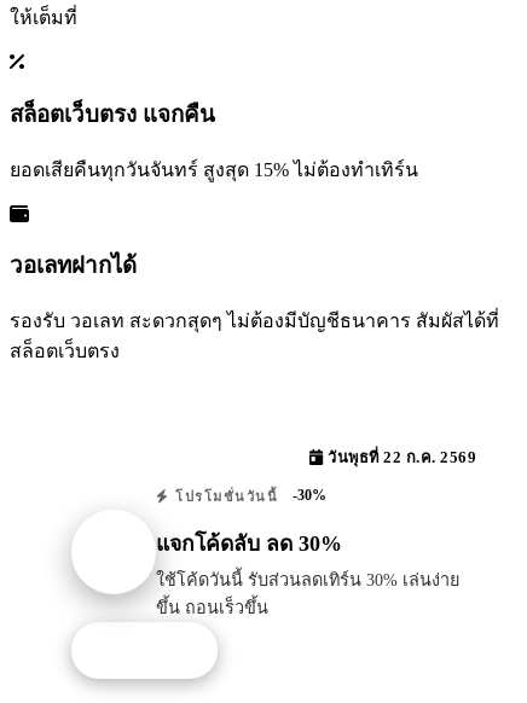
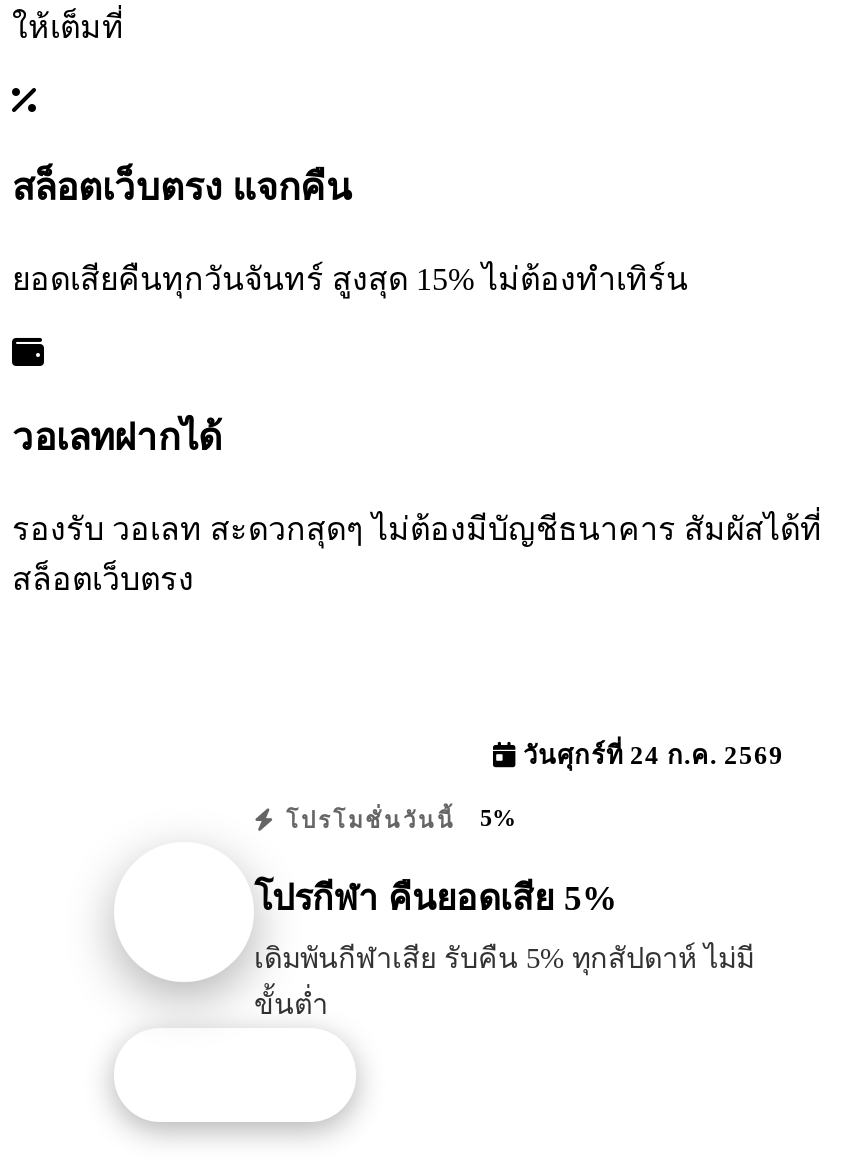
- วันพุธที่ 22 ก.ค. 2569
+ วันศุกร์ที่ 24 ก.ค. 2569

- โปรโมชั่นวันนี้ -30%
+ โปรโมชั่นวันนี้ 5%

- แจกโค้ดลับ ลด 30%
+ โปรกีฬา คืนยอดเสีย 5%

- ใช้โค้ดวันนี้ รับส่วนลดเทิร์น 30% เล่นง่าย
- ขึ้น ถอนเร็วขึ้น
+ เดิมพันกีฬาเสีย รับคืน 5% ทุกสัปดาห์ ไม่มี
+ ขั้นต่ำ
